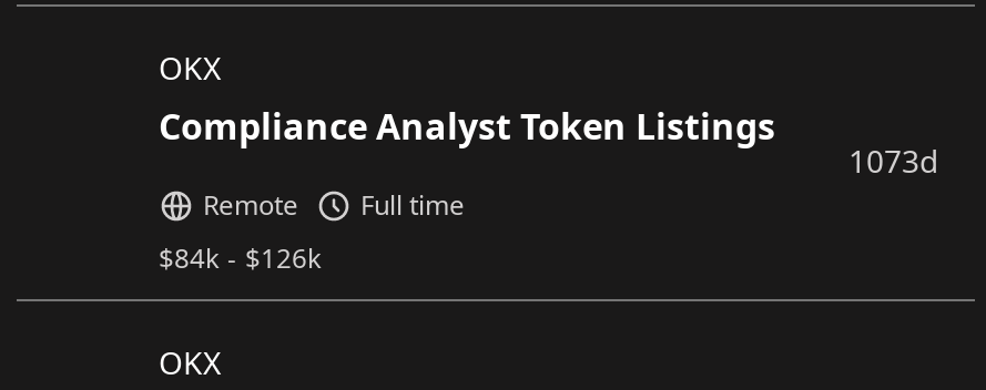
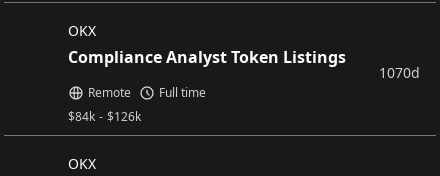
- 1073d
+ 1070d
